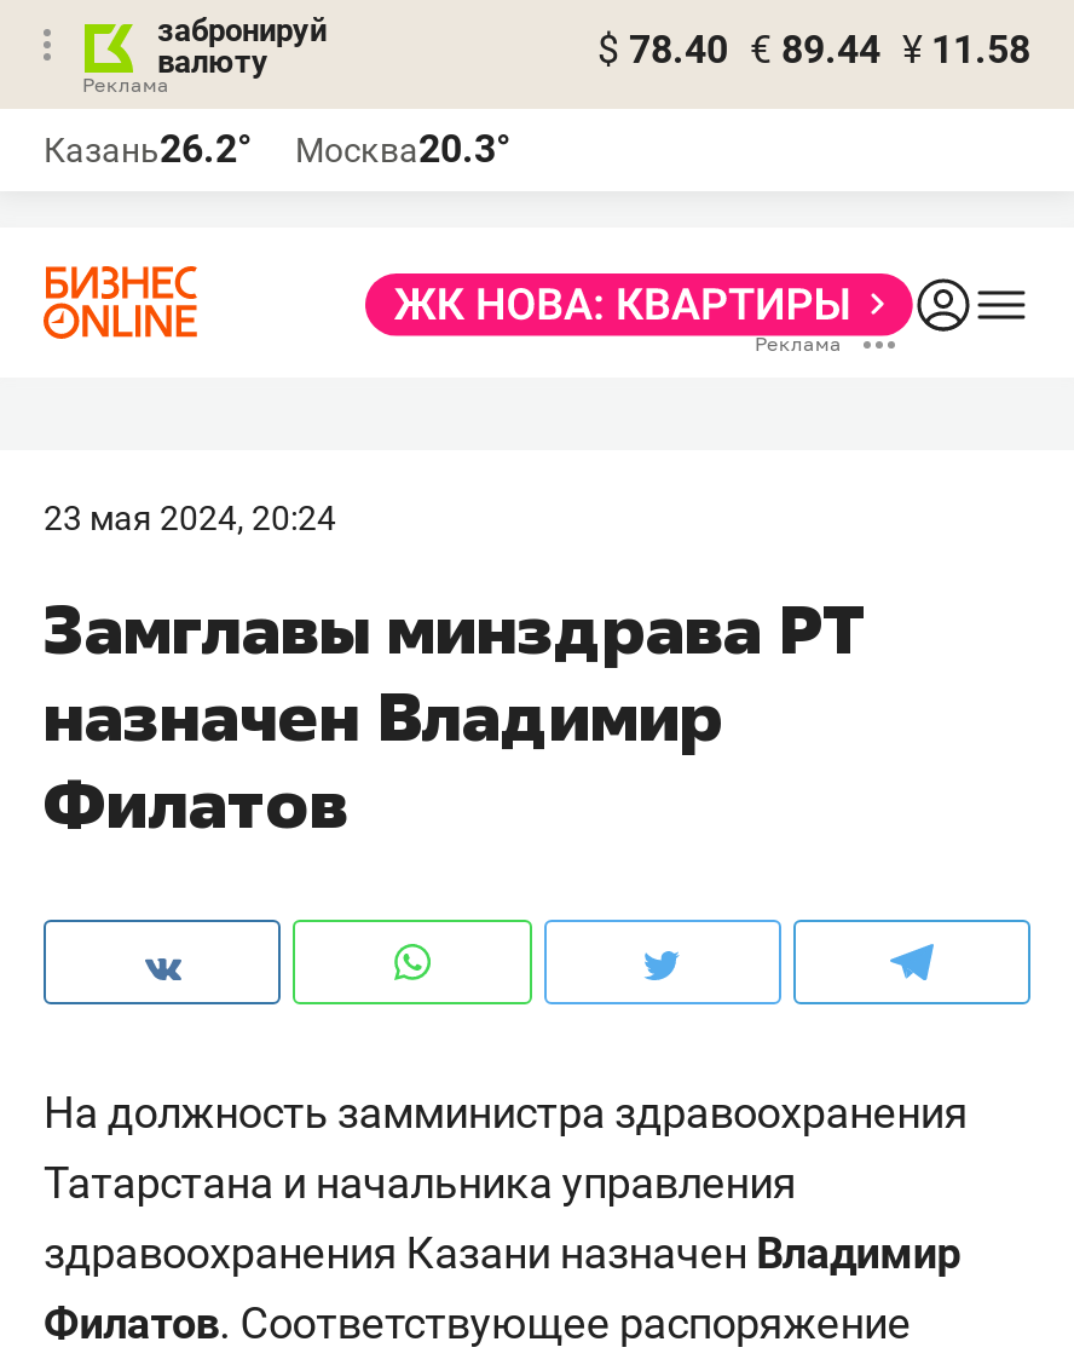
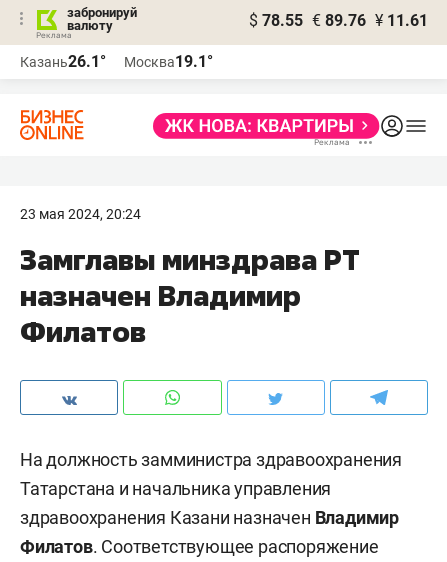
- $ 78.40 € 89.44 ¥ 11.58
+ $ 78.55 € 89.76 ¥ 11.61

- Казань26.2°
+ Казань26.1°

- Москва20.3°
+ Москва19.1°
